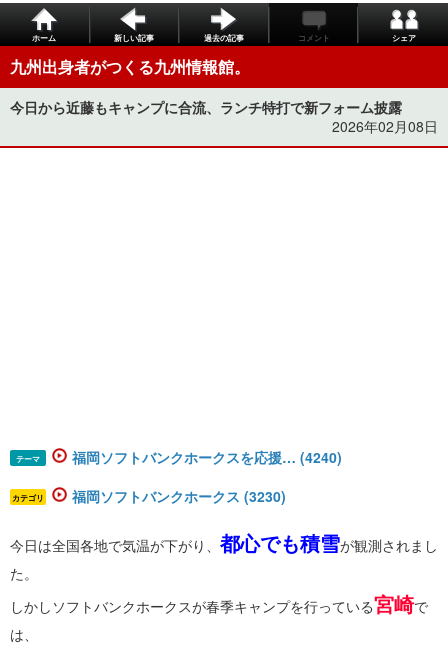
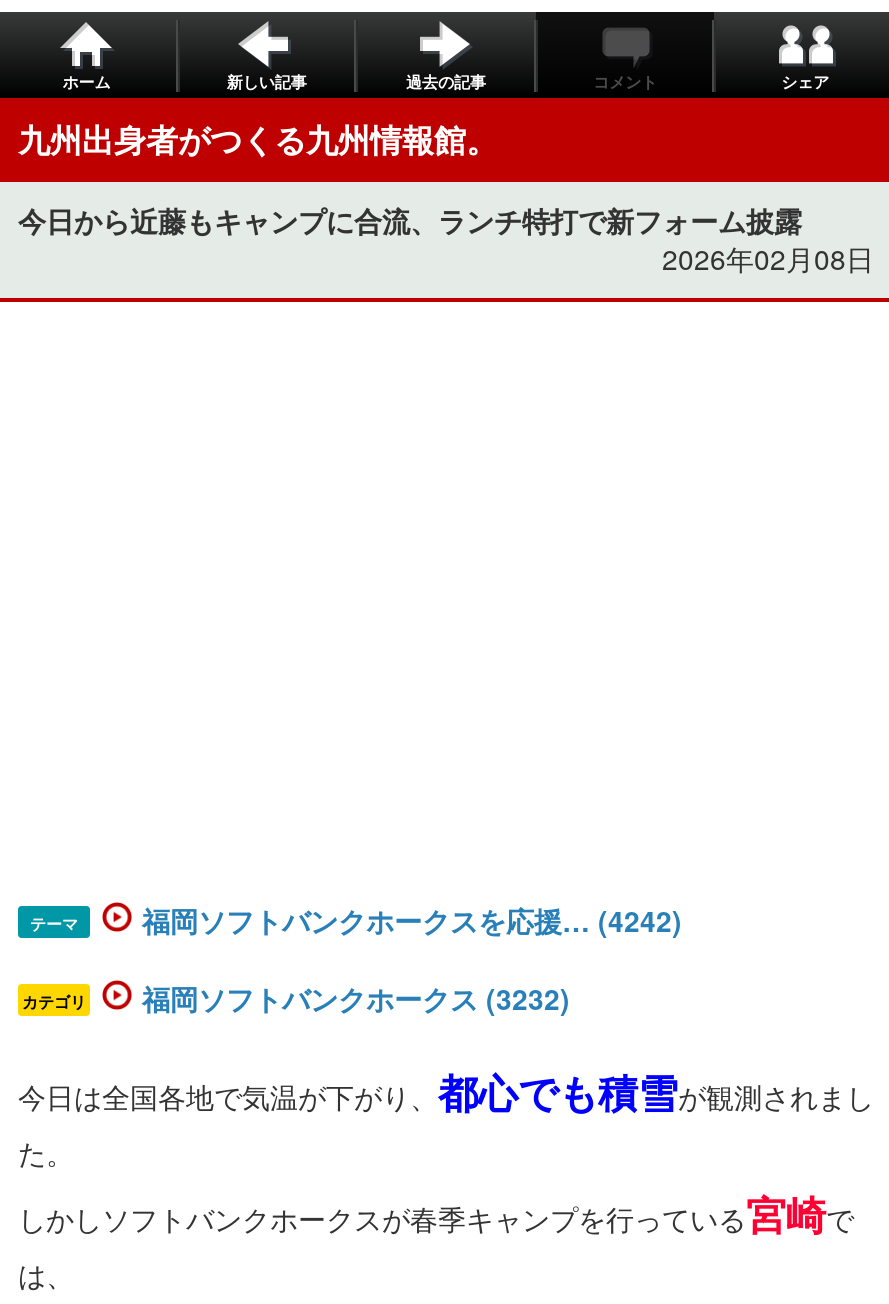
- 福岡ソフトバンクホークスを応援… (4240)
+ 福岡ソフトバンクホークスを応援… (4242)

- 福岡ソフトバンクホークス (3230)
+ 福岡ソフトバンクホークス (3232)
